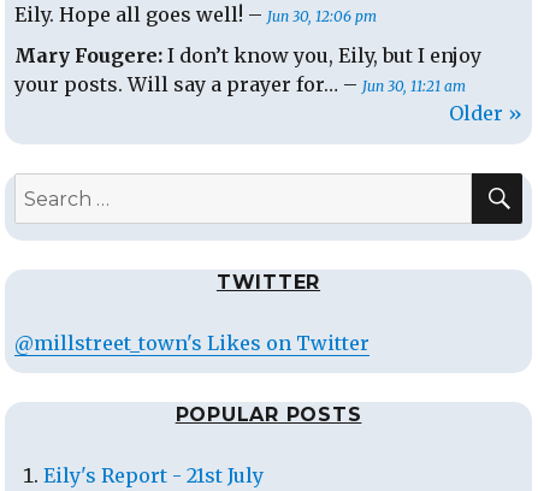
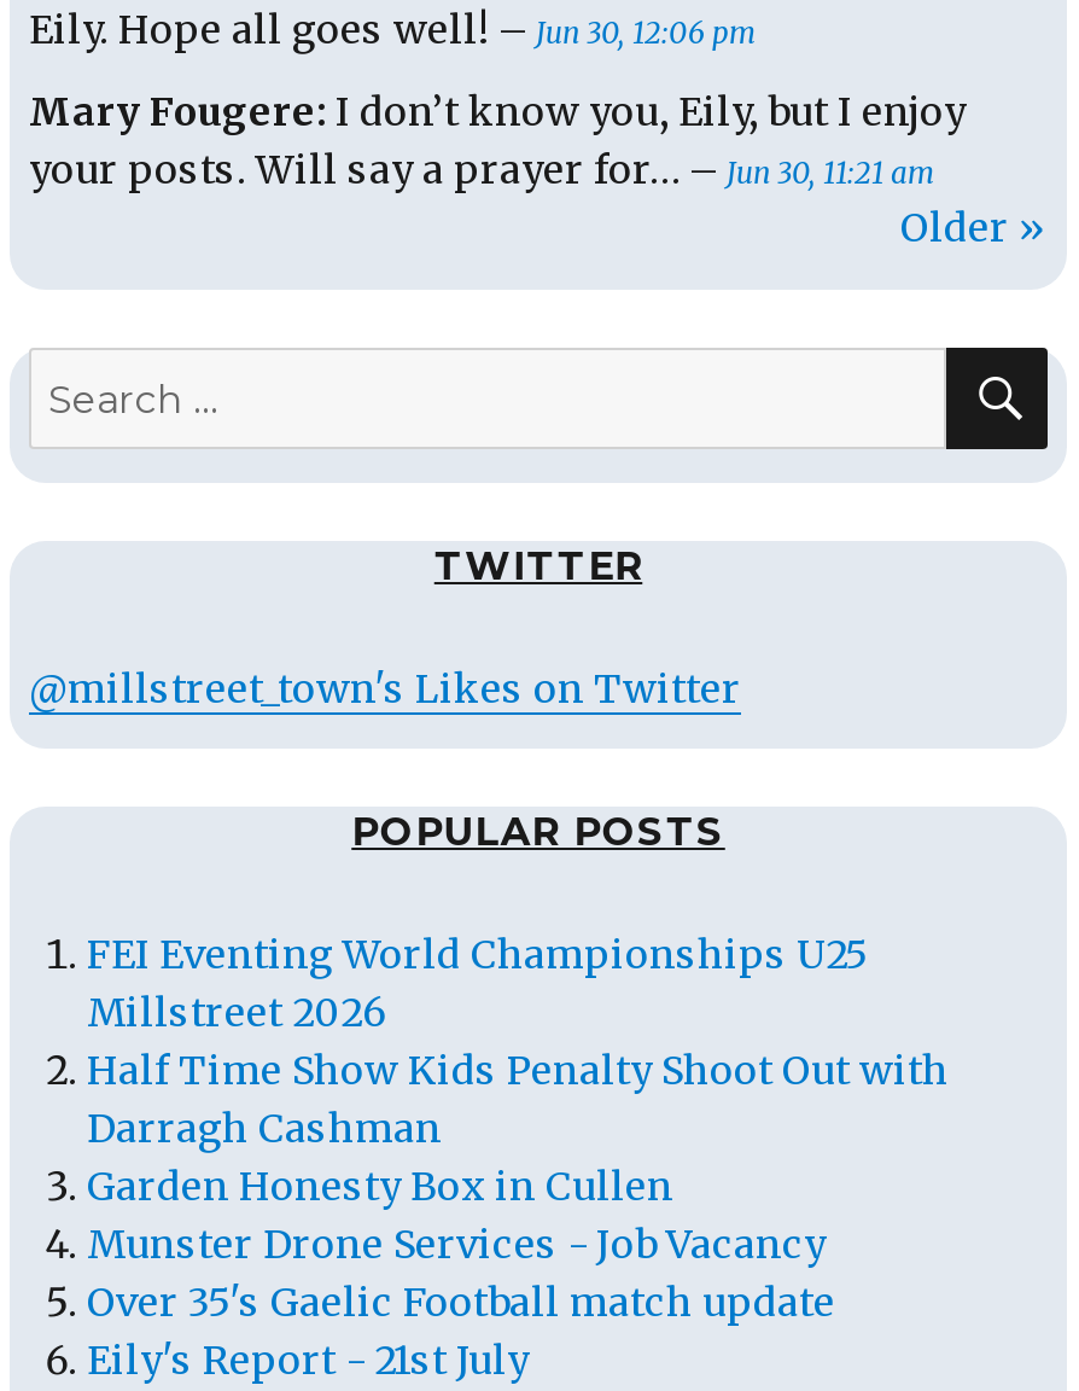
+ FEI Eventing World Championships U25
+ Millstreet 2026
+ Half Time Show Kids Penalty Shoot Out with
+ Darragh Cashman
+ Garden Honesty Box in Cullen
+ Munster Drone Services - Job Vacancy
+ Over 35's Gaelic Football match update
